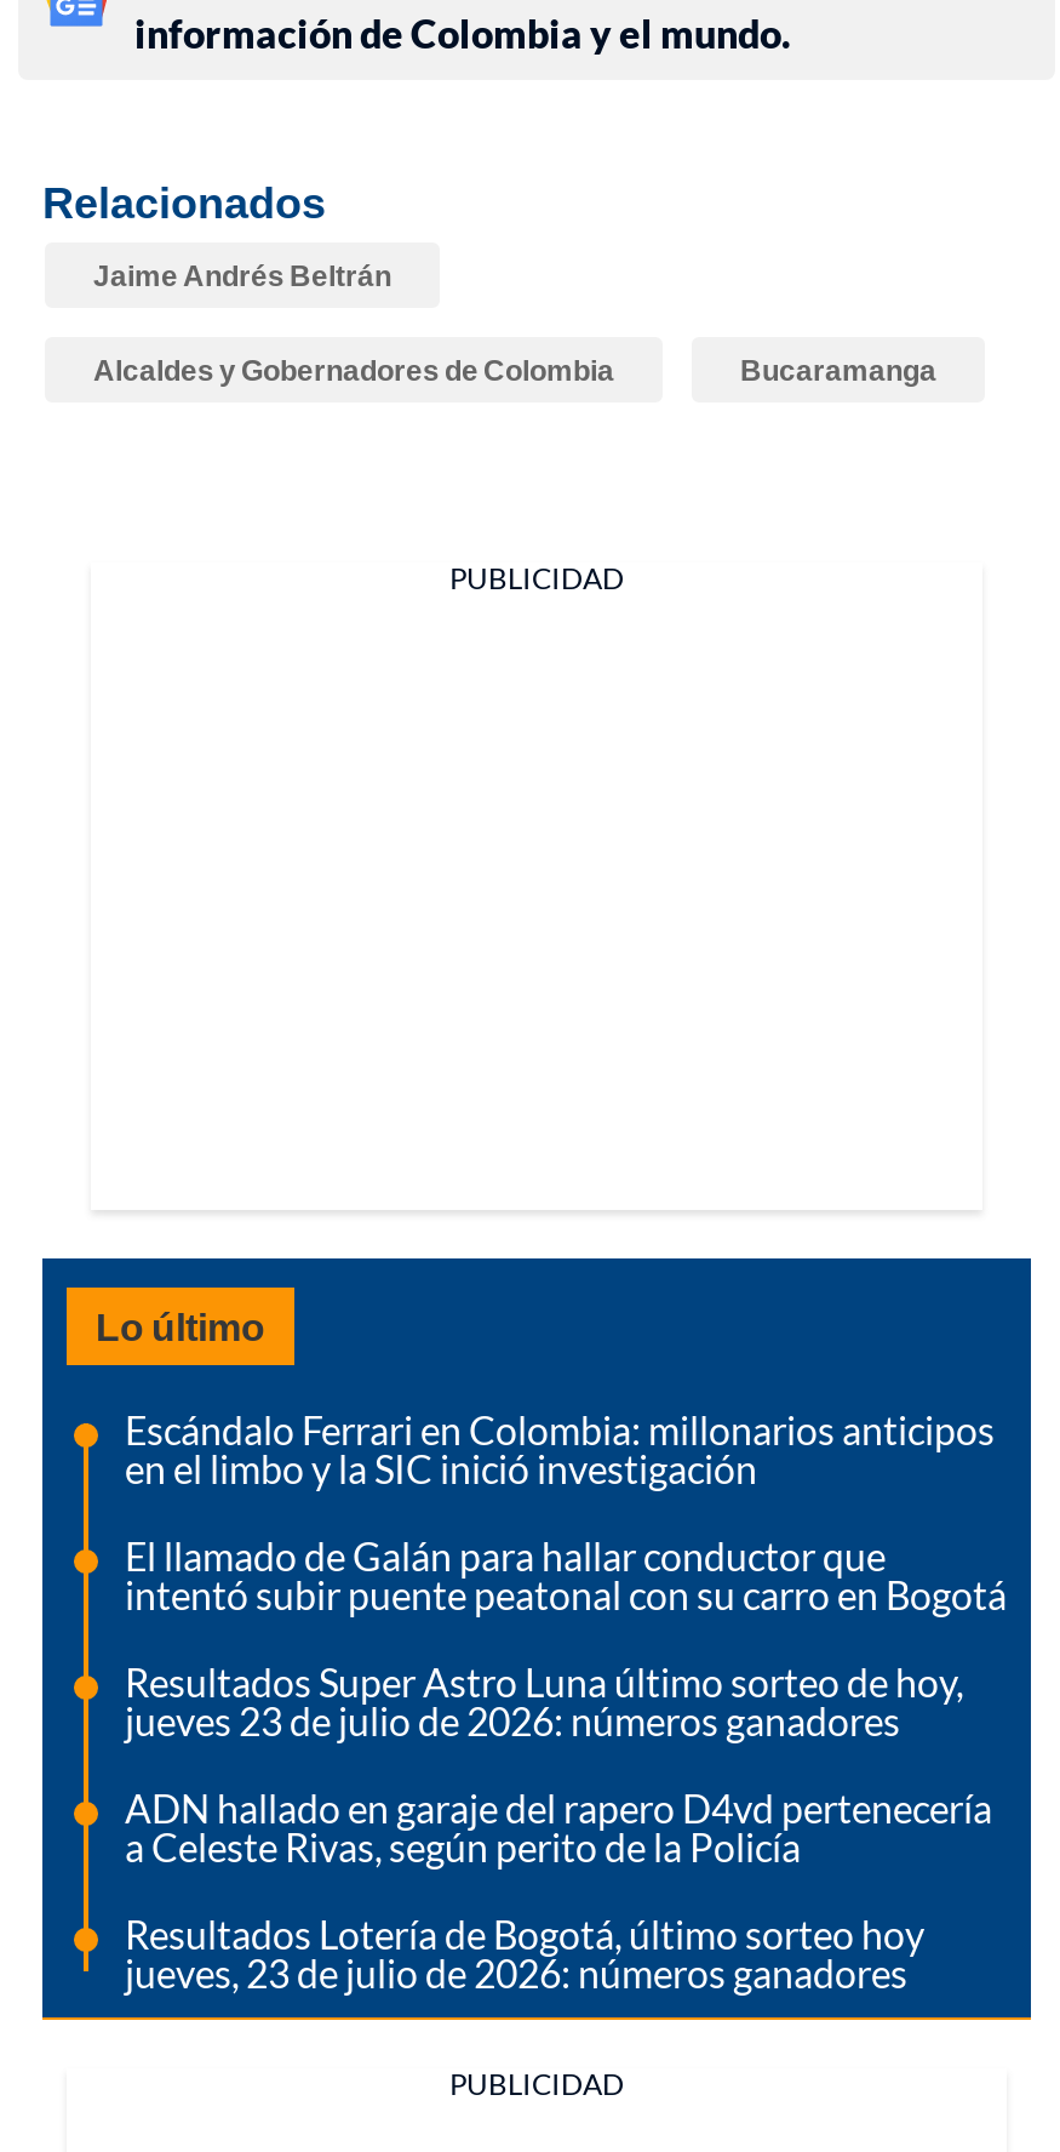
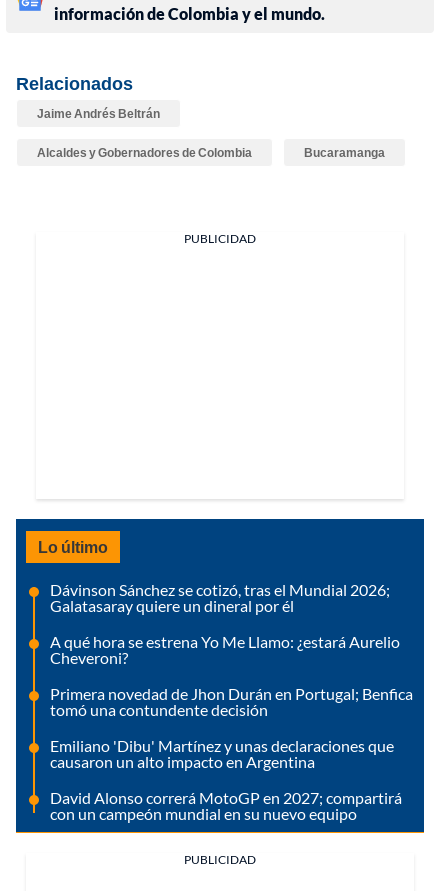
- Escándalo Ferrari en Colombia: millonarios anticipos
- en el limbo y la SIC inició investigación
+ Dávinson Sánchez se cotizó, tras el Mundial 2026;
+ Galatasaray quiere un dineral por él

- El llamado de Galán para hallar conductor que
- intentó subir puente peatonal con su carro en Bogotá
+ A qué hora se estrena Yo Me Llamo: ¿estará Aurelio
+ Cheveroni?

- Resultados Super Astro Luna último sorteo de hoy,
- jueves 23 de julio de 2026: números ganadores
+ Primera novedad de Jhon Durán en Portugal; Benfica
+ tomó una contundente decisión

- ADN hallado en garaje del rapero D4vd pertenecería
- a Celeste Rivas, según perito de la Policía
+ Emiliano 'Dibu' Martínez y unas declaraciones que
+ causaron un alto impacto en Argentina

- Resultados Lotería de Bogotá, último sorteo hoy
- jueves, 23 de julio de 2026: números ganadores
+ David Alonso correrá MotoGP en 2027; compartirá
+ con un campeón mundial en su nuevo equipo
